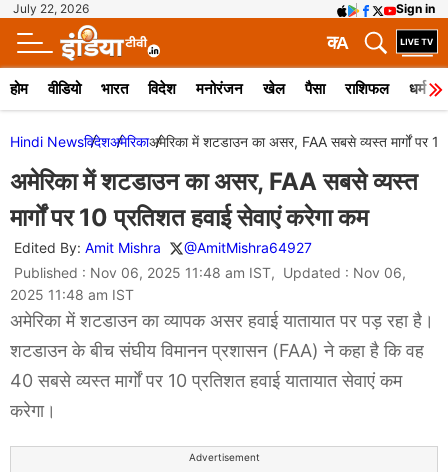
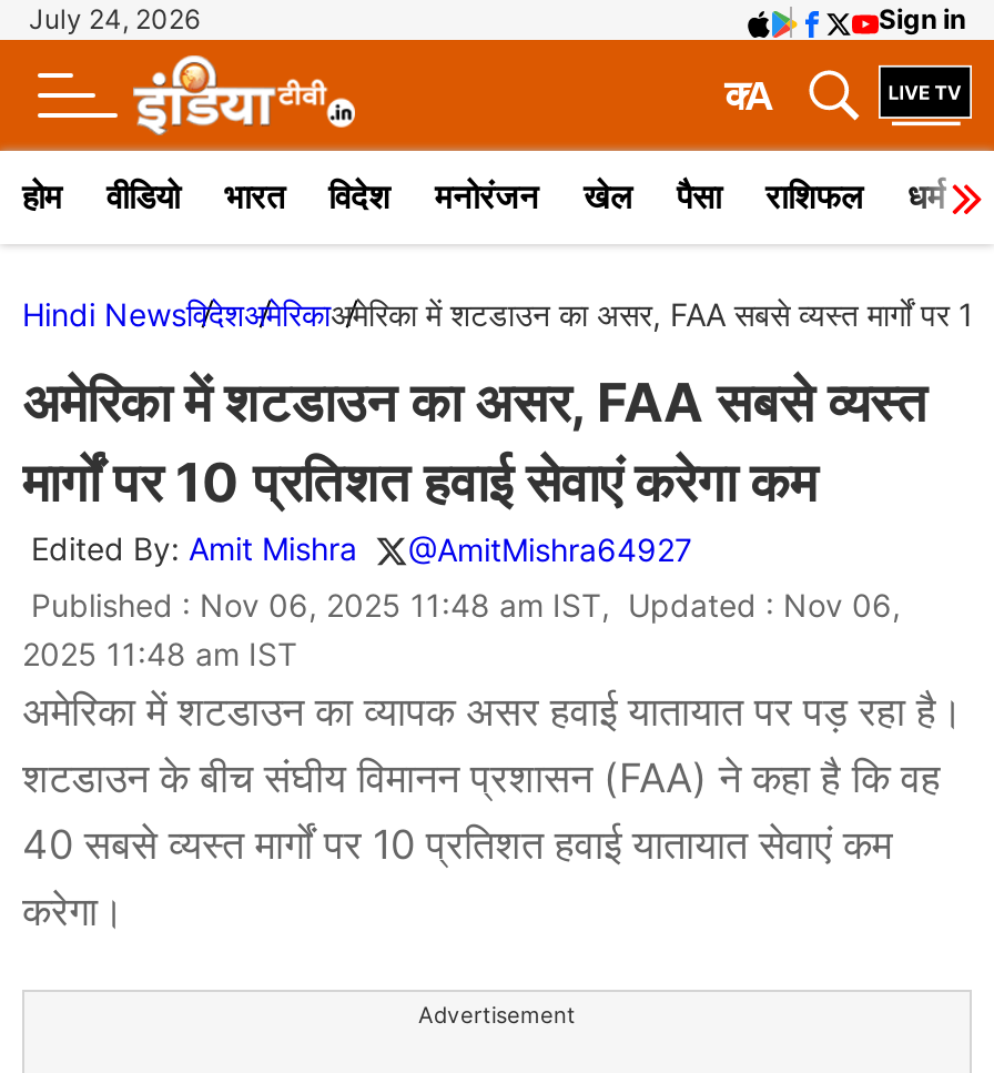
- July 22, 2026
+ July 24, 2026
